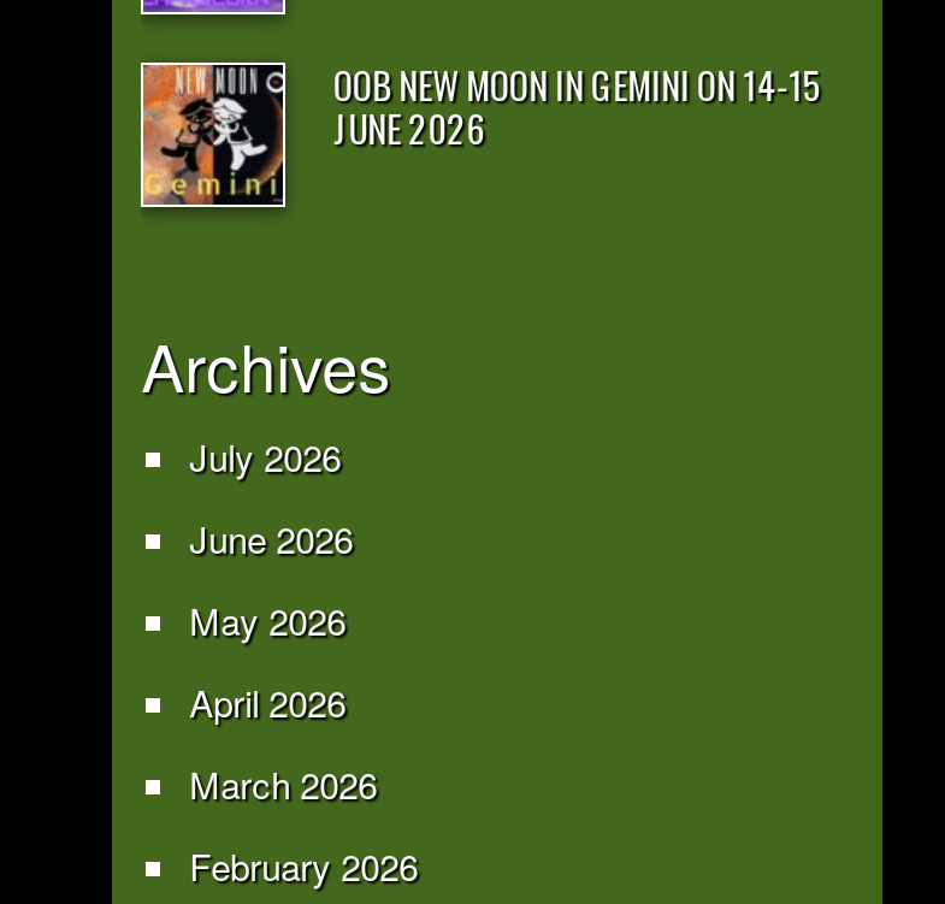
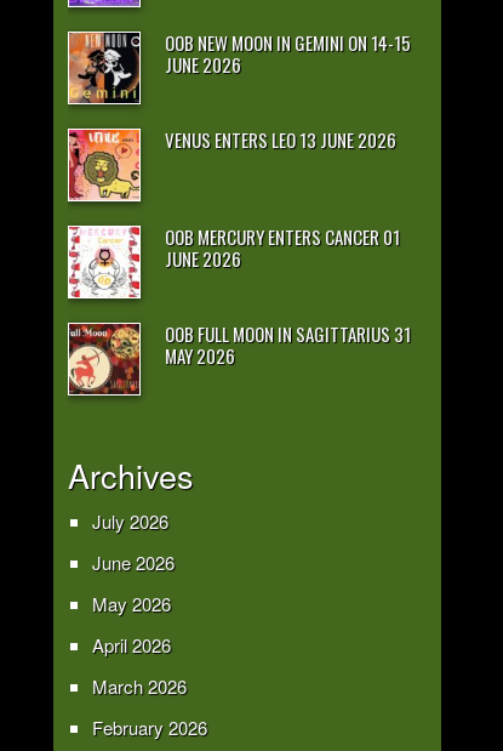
+ [image]
+ VENUS ENTERS LEO 13 JUNE 2026

+ [image]
+ OOB MERCURY ENTERS CANCER 01
+ JUNE 2026
+ OOB FULL MOON IN SAGITTARIUS 31
+ MAY 2026

+ [image]
